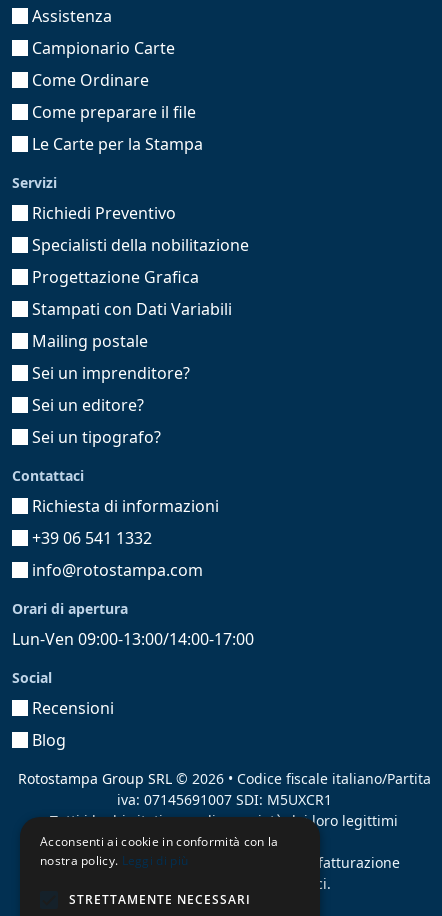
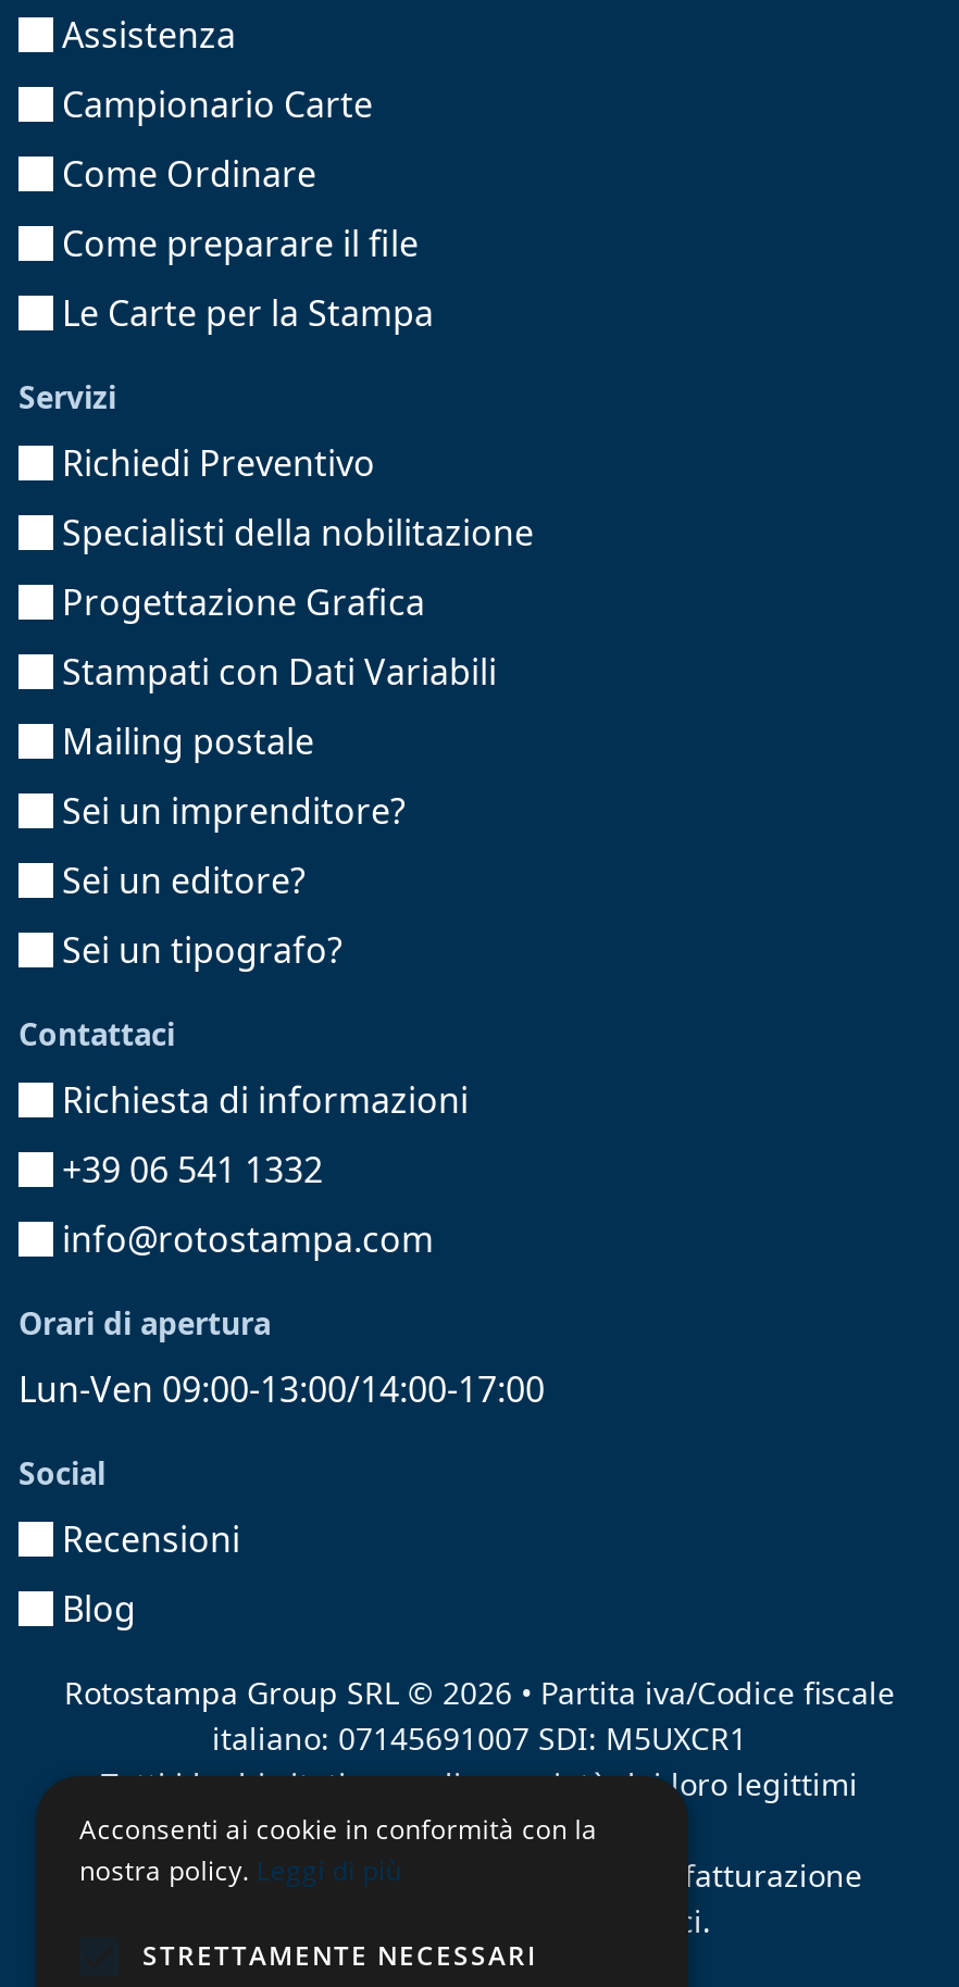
- Rotostampa Group SRL © 2026 • Codice fiscale italiano/Partita
+ Rotostampa Group SRL © 2026 • Partita iva/Codice fiscale

- iva: 07145691007 SDI: M5UXCR1
+ italiano: 07145691007 SDI: M5UXCR1
